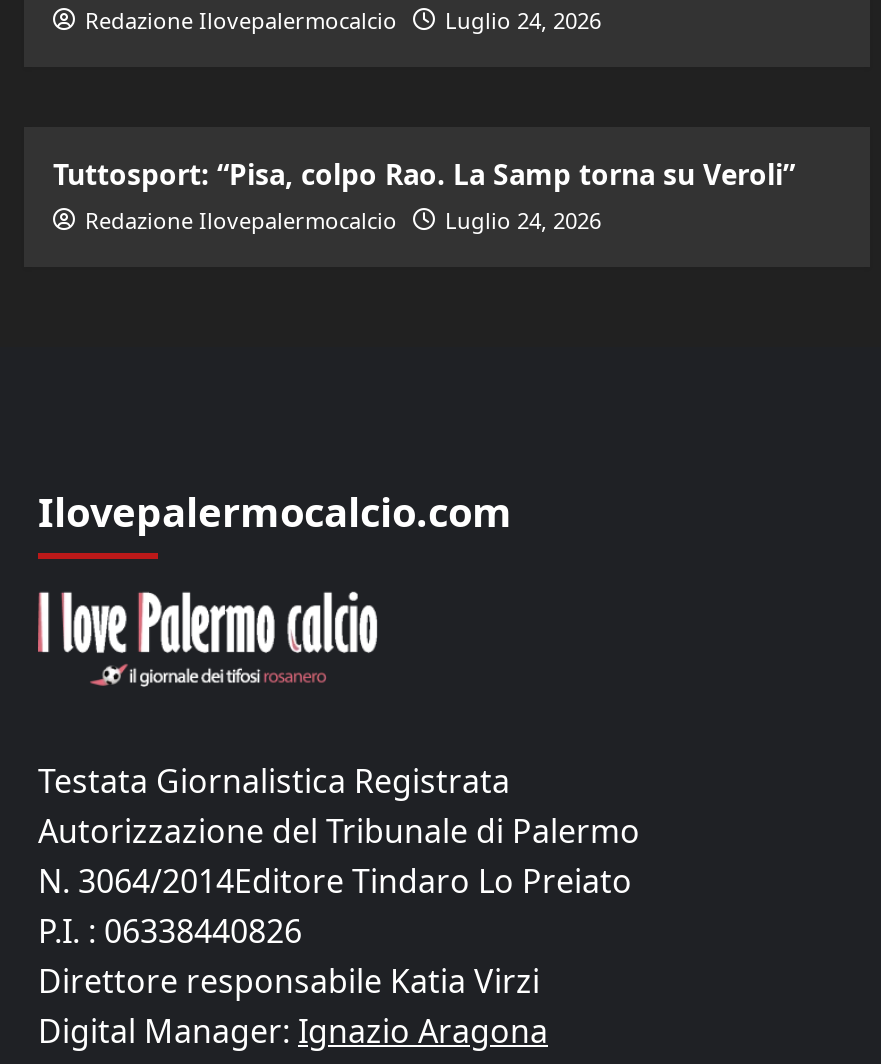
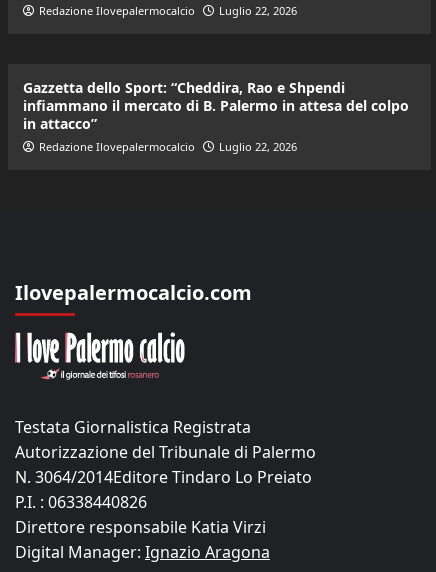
- Redazione Ilovepalermocalcio Luglio 24, 2026
+ Redazione Ilovepalermocalcio Luglio 22, 2026

- Tuttosport: “Pisa, colpo Rao. La Samp torna su Veroli”
+ Gazzetta dello Sport: “Cheddira, Rao e Shpendi
+ infiammano il mercato di B. Palermo in attesa del colpo
+ in attacco”

- Redazione Ilovepalermocalcio Luglio 24, 2026
+ Redazione Ilovepalermocalcio Luglio 22, 2026
